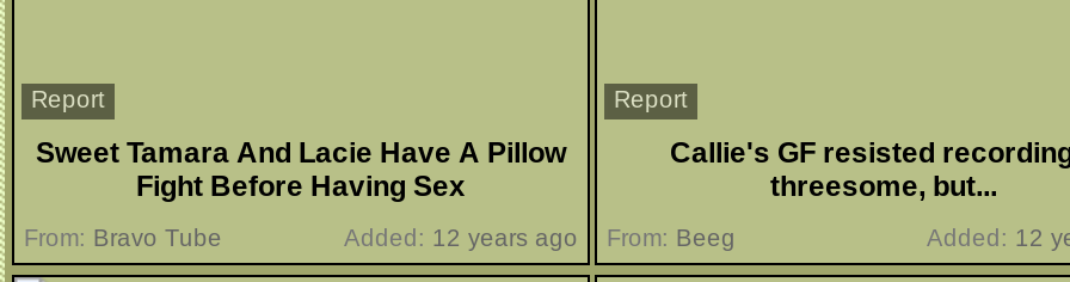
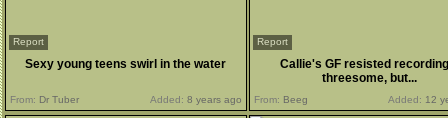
- Sweet Tamara And Lacie Have A Pillow
- Fight Before Having Sex
+ Sexy young teens swirl in the water

- Added: 12 years ago
- From: Bravo Tube
+ Added: 8 years ago
+ From: Dr Tuber
